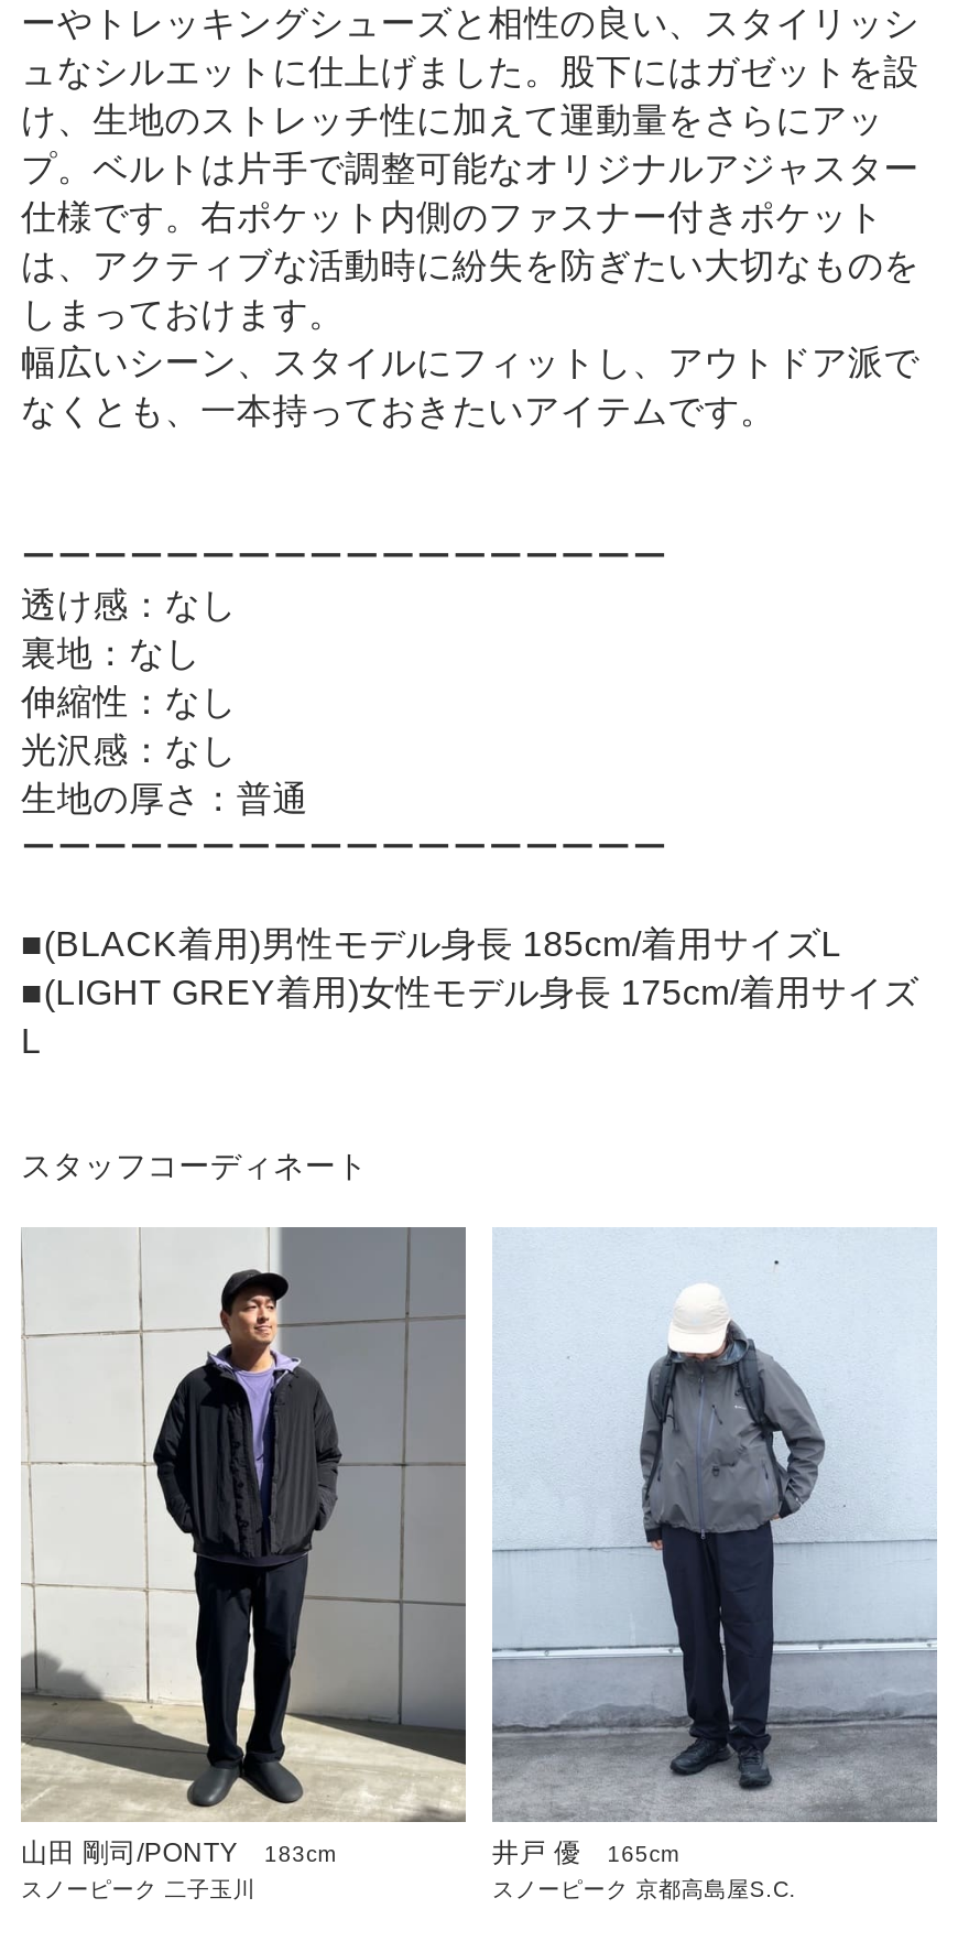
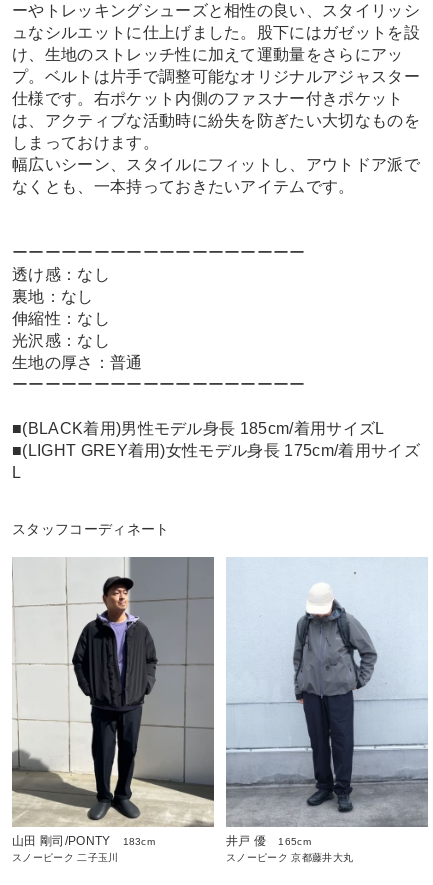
- スノーピーク 京都高島屋S.C.
+ スノーピーク 京都藤井大丸
